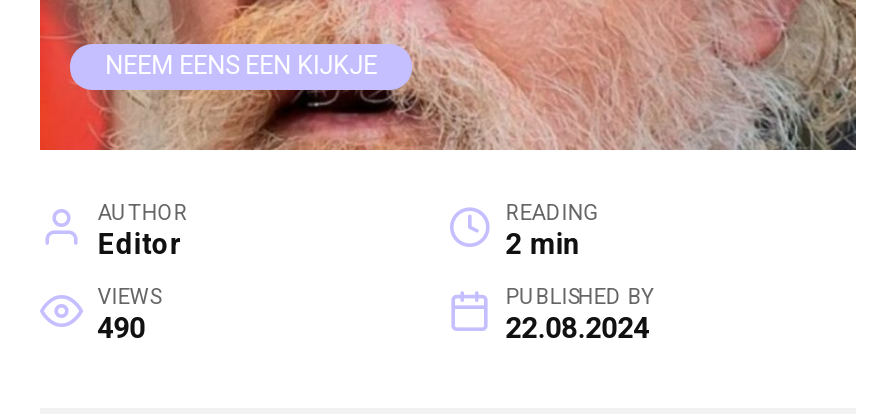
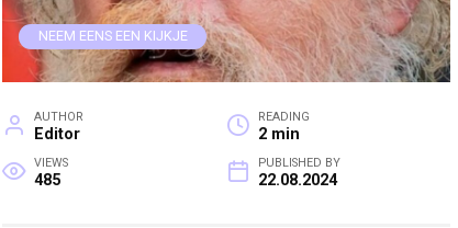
- 490
+ 485
